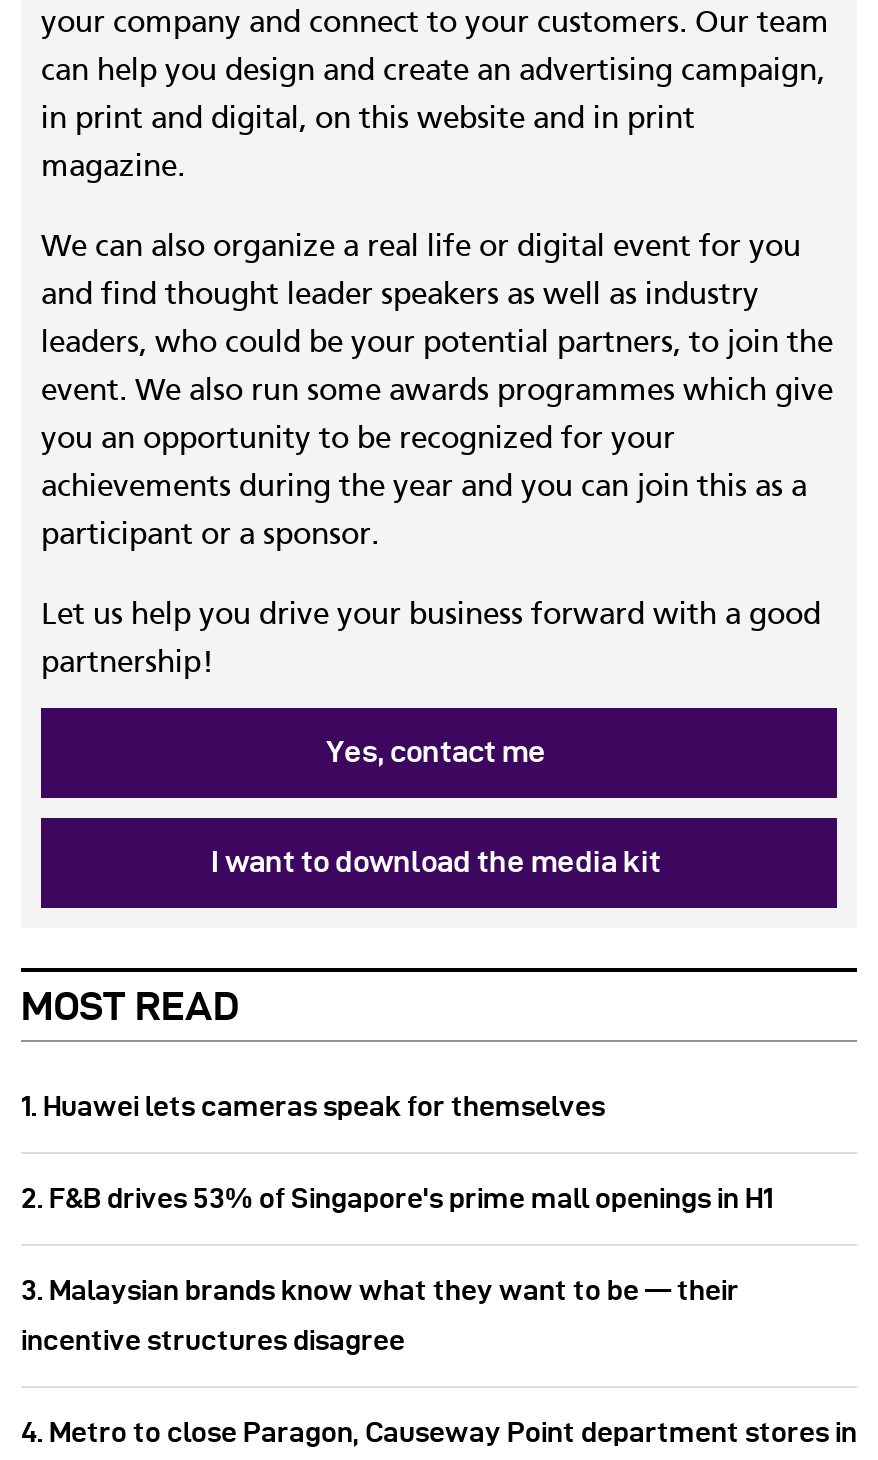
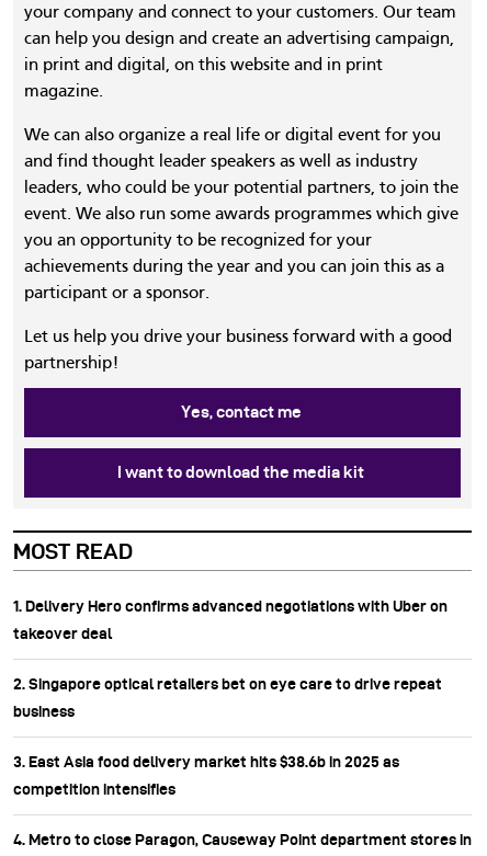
- 1. Huawei lets cameras speak for themselves
- 2. F&B drives 53% of Singapore's prime mall openings in H1
- 3. Malaysian brands know what they want to be — their
- incentive structures disagree
+ 1. Delivery Hero confirms advanced negotiations with Uber on
+ takeover deal
+ 2. Singapore optical retailers bet on eye care to drive repeat
+ business
+ 3. East Asia food delivery market hits $38.6b in 2025 as
+ competition intensifies
